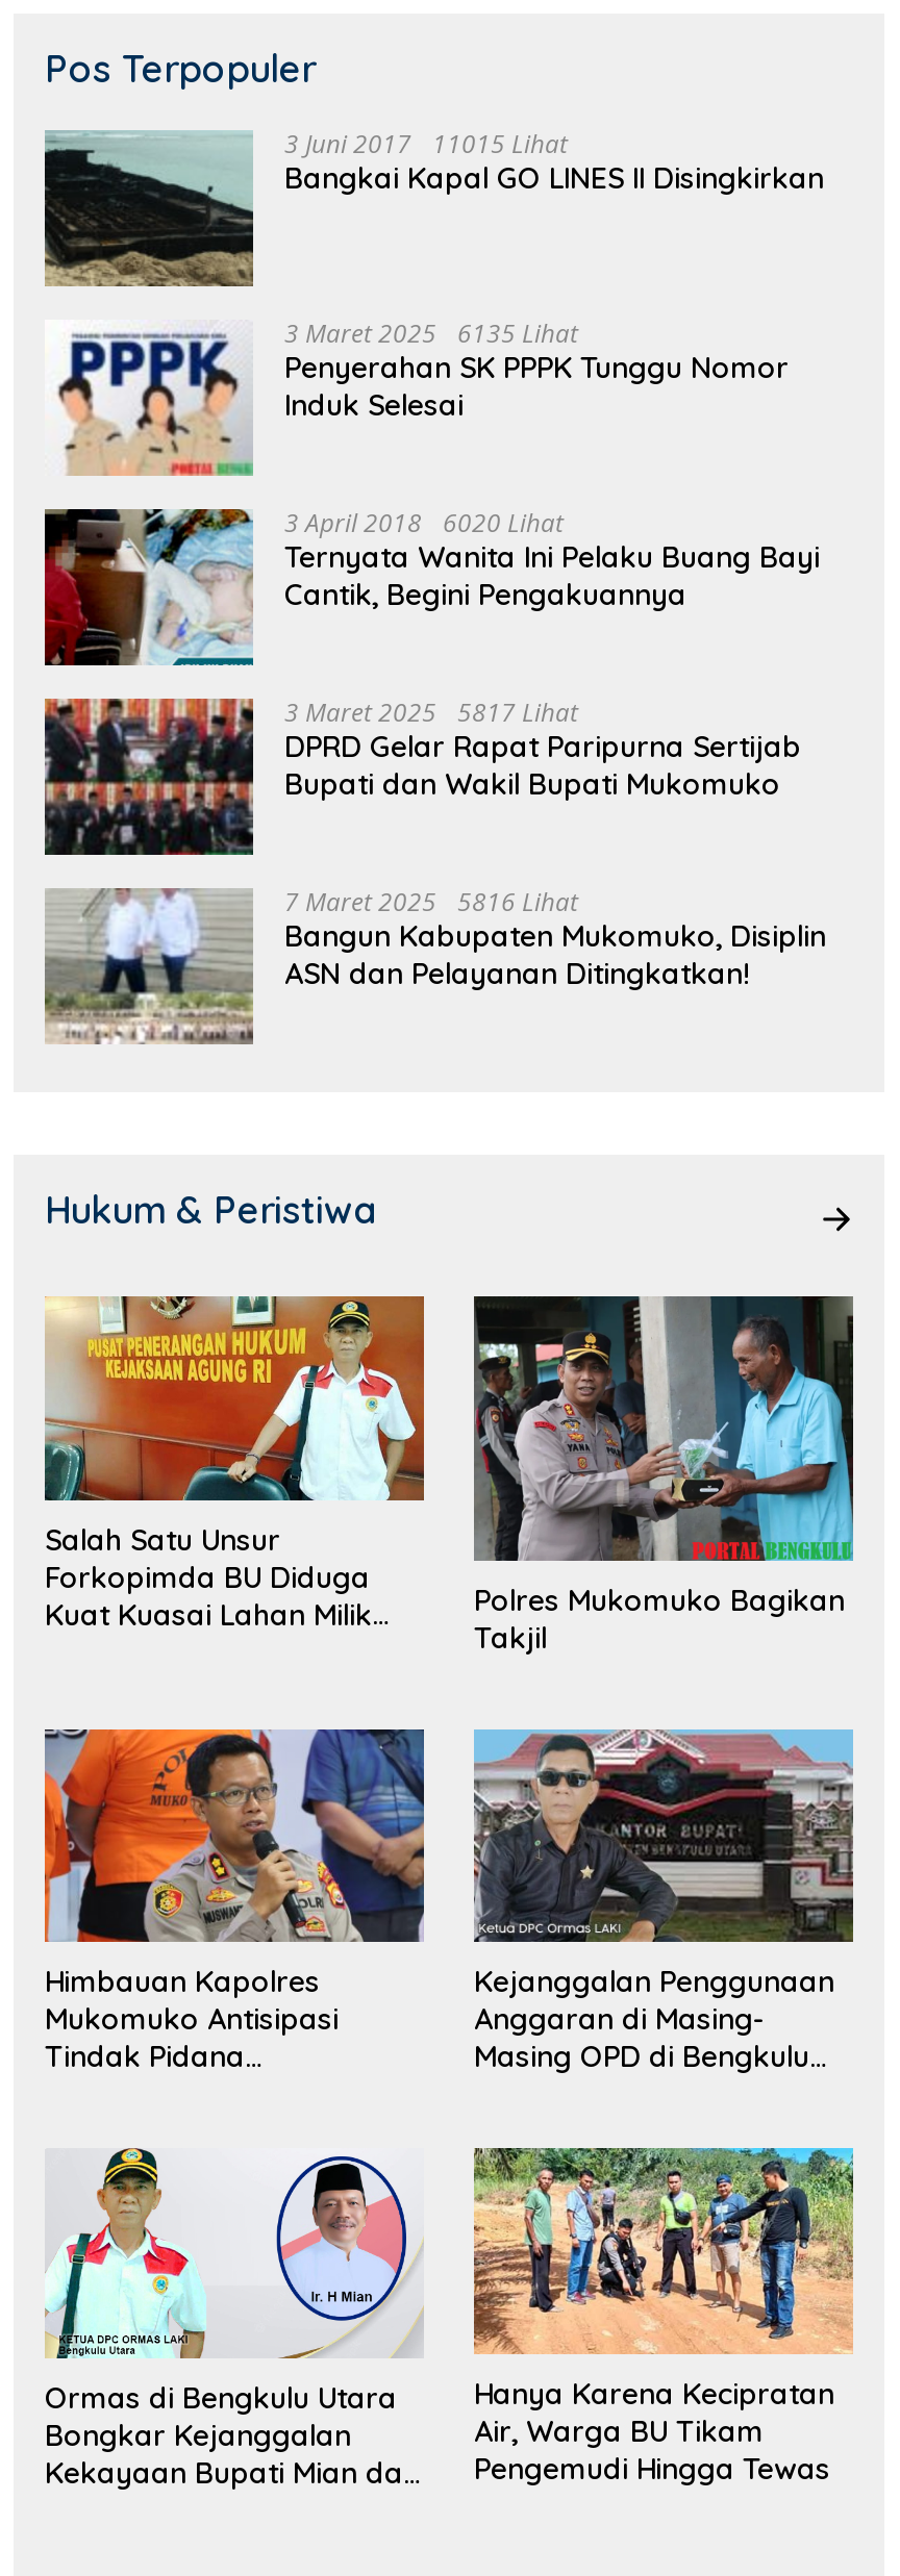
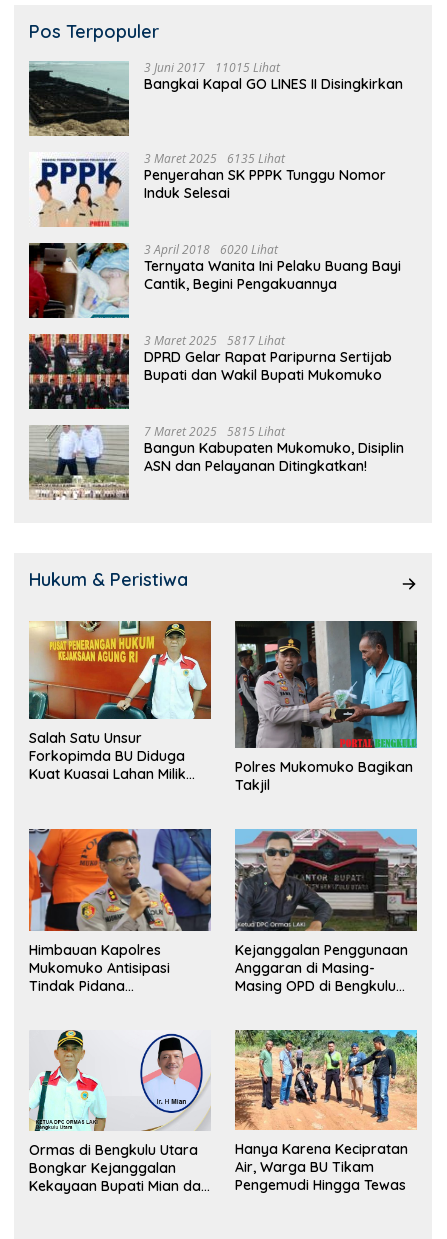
- 7 Maret 2025 5816 Lihat
+ 7 Maret 2025 5815 Lihat
